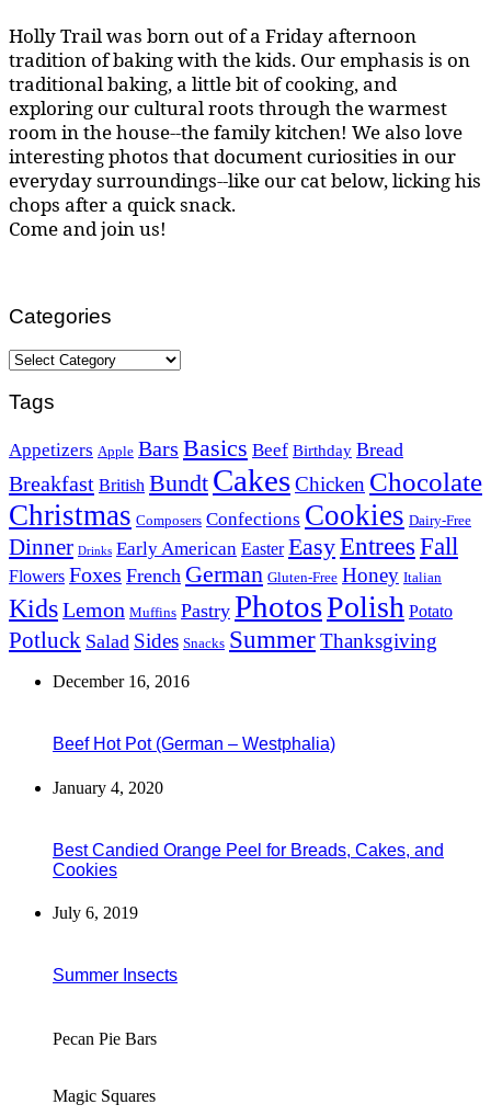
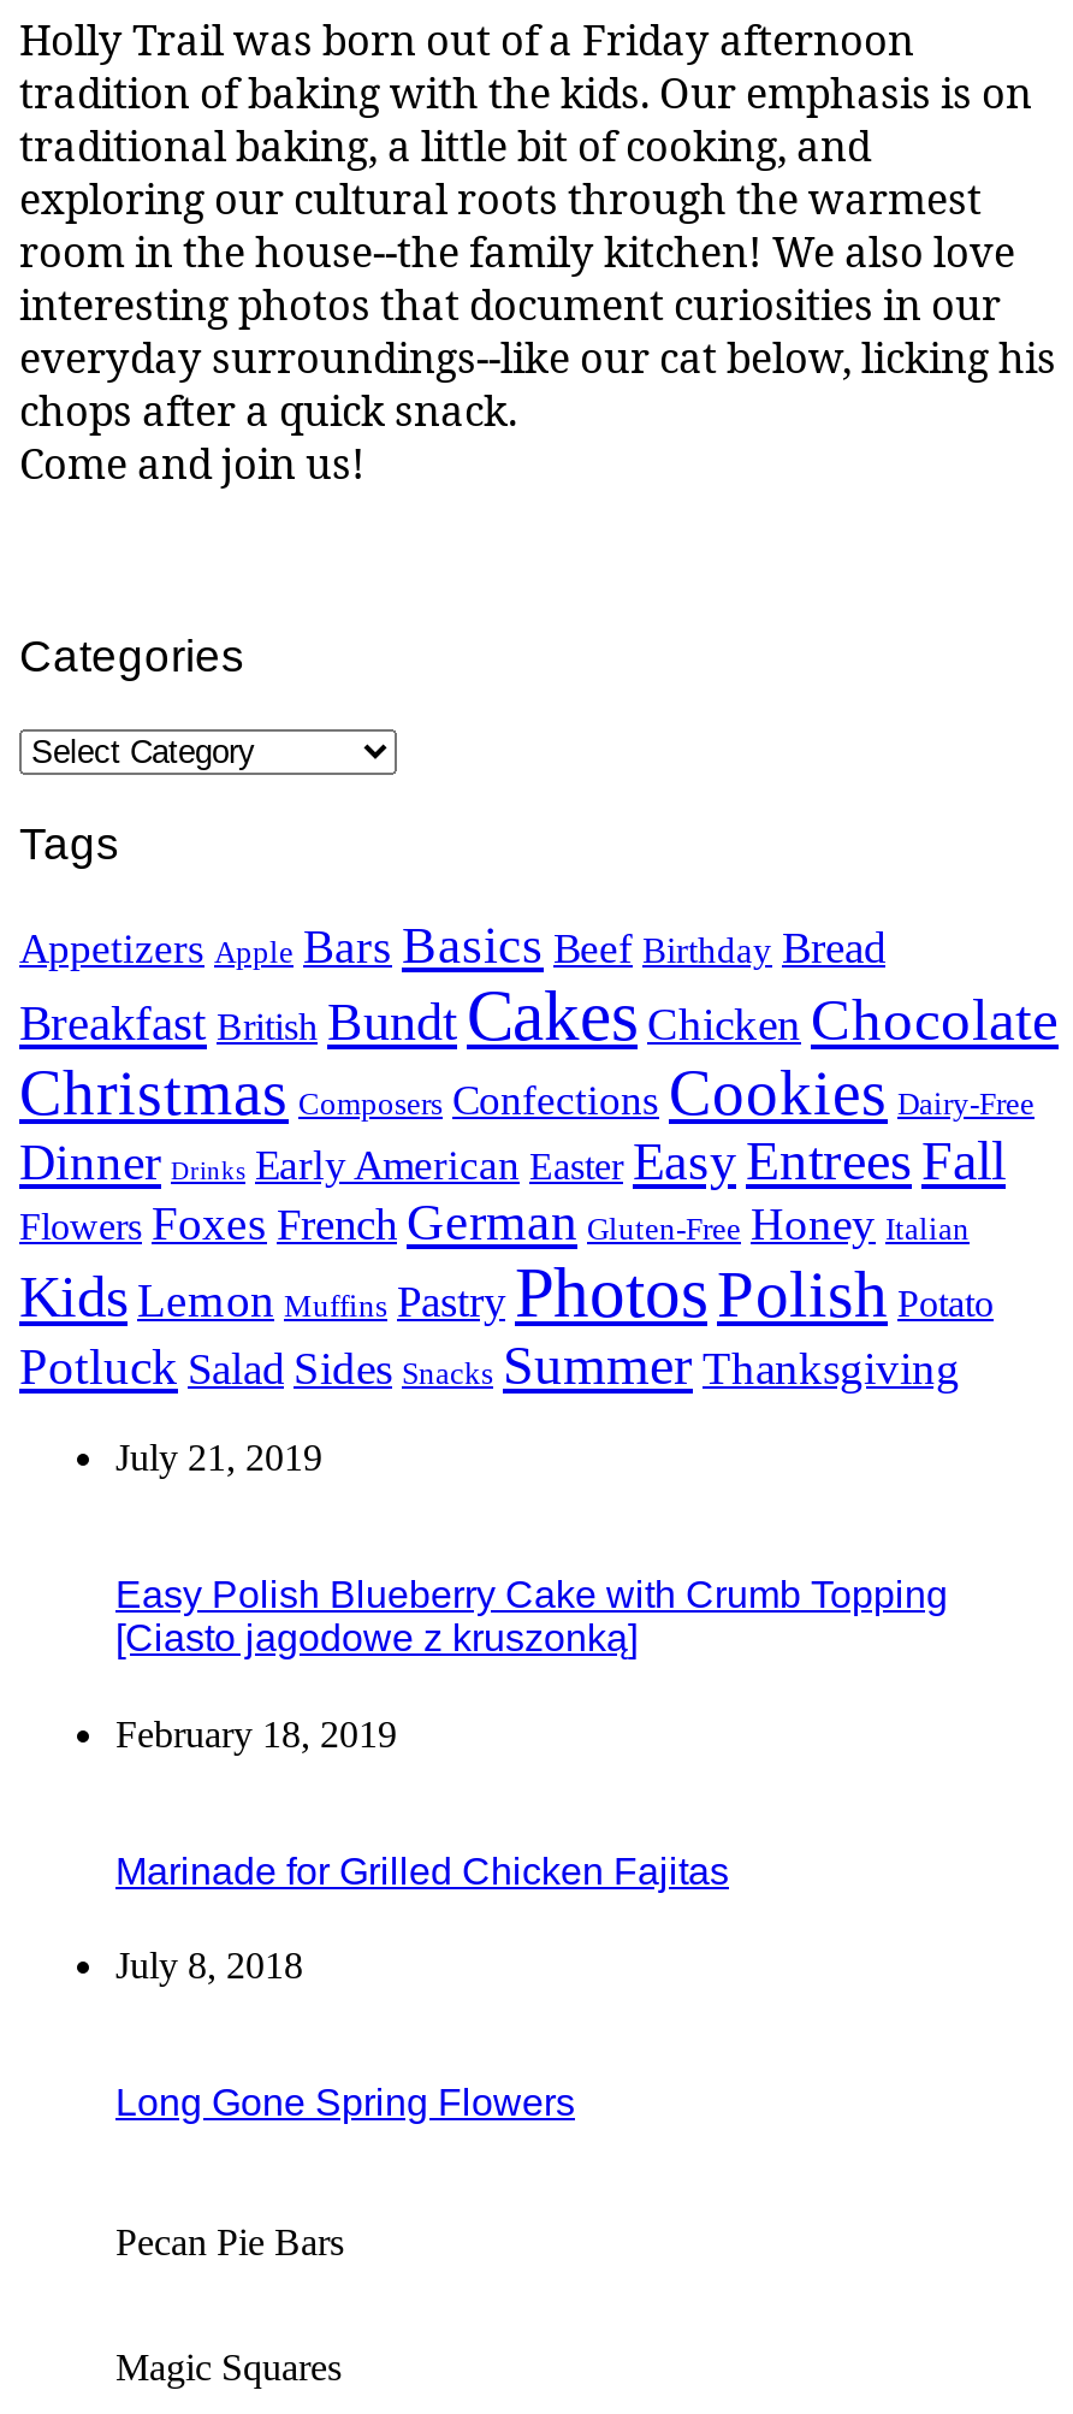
- December 16, 2016
+ July 21, 2019

- Beef Hot Pot (German – Westphalia)
+ Easy Polish Blueberry Cake with Crumb Topping
+ [Ciasto jagodowe z kruszonką]

- January 4, 2020
+ February 18, 2019

- Best Candied Orange Peel for Breads, Cakes, and
- Cookies
+ Marinade for Grilled Chicken Fajitas

- July 6, 2019
+ July 8, 2018

- Summer Insects
+ Long Gone Spring Flowers
